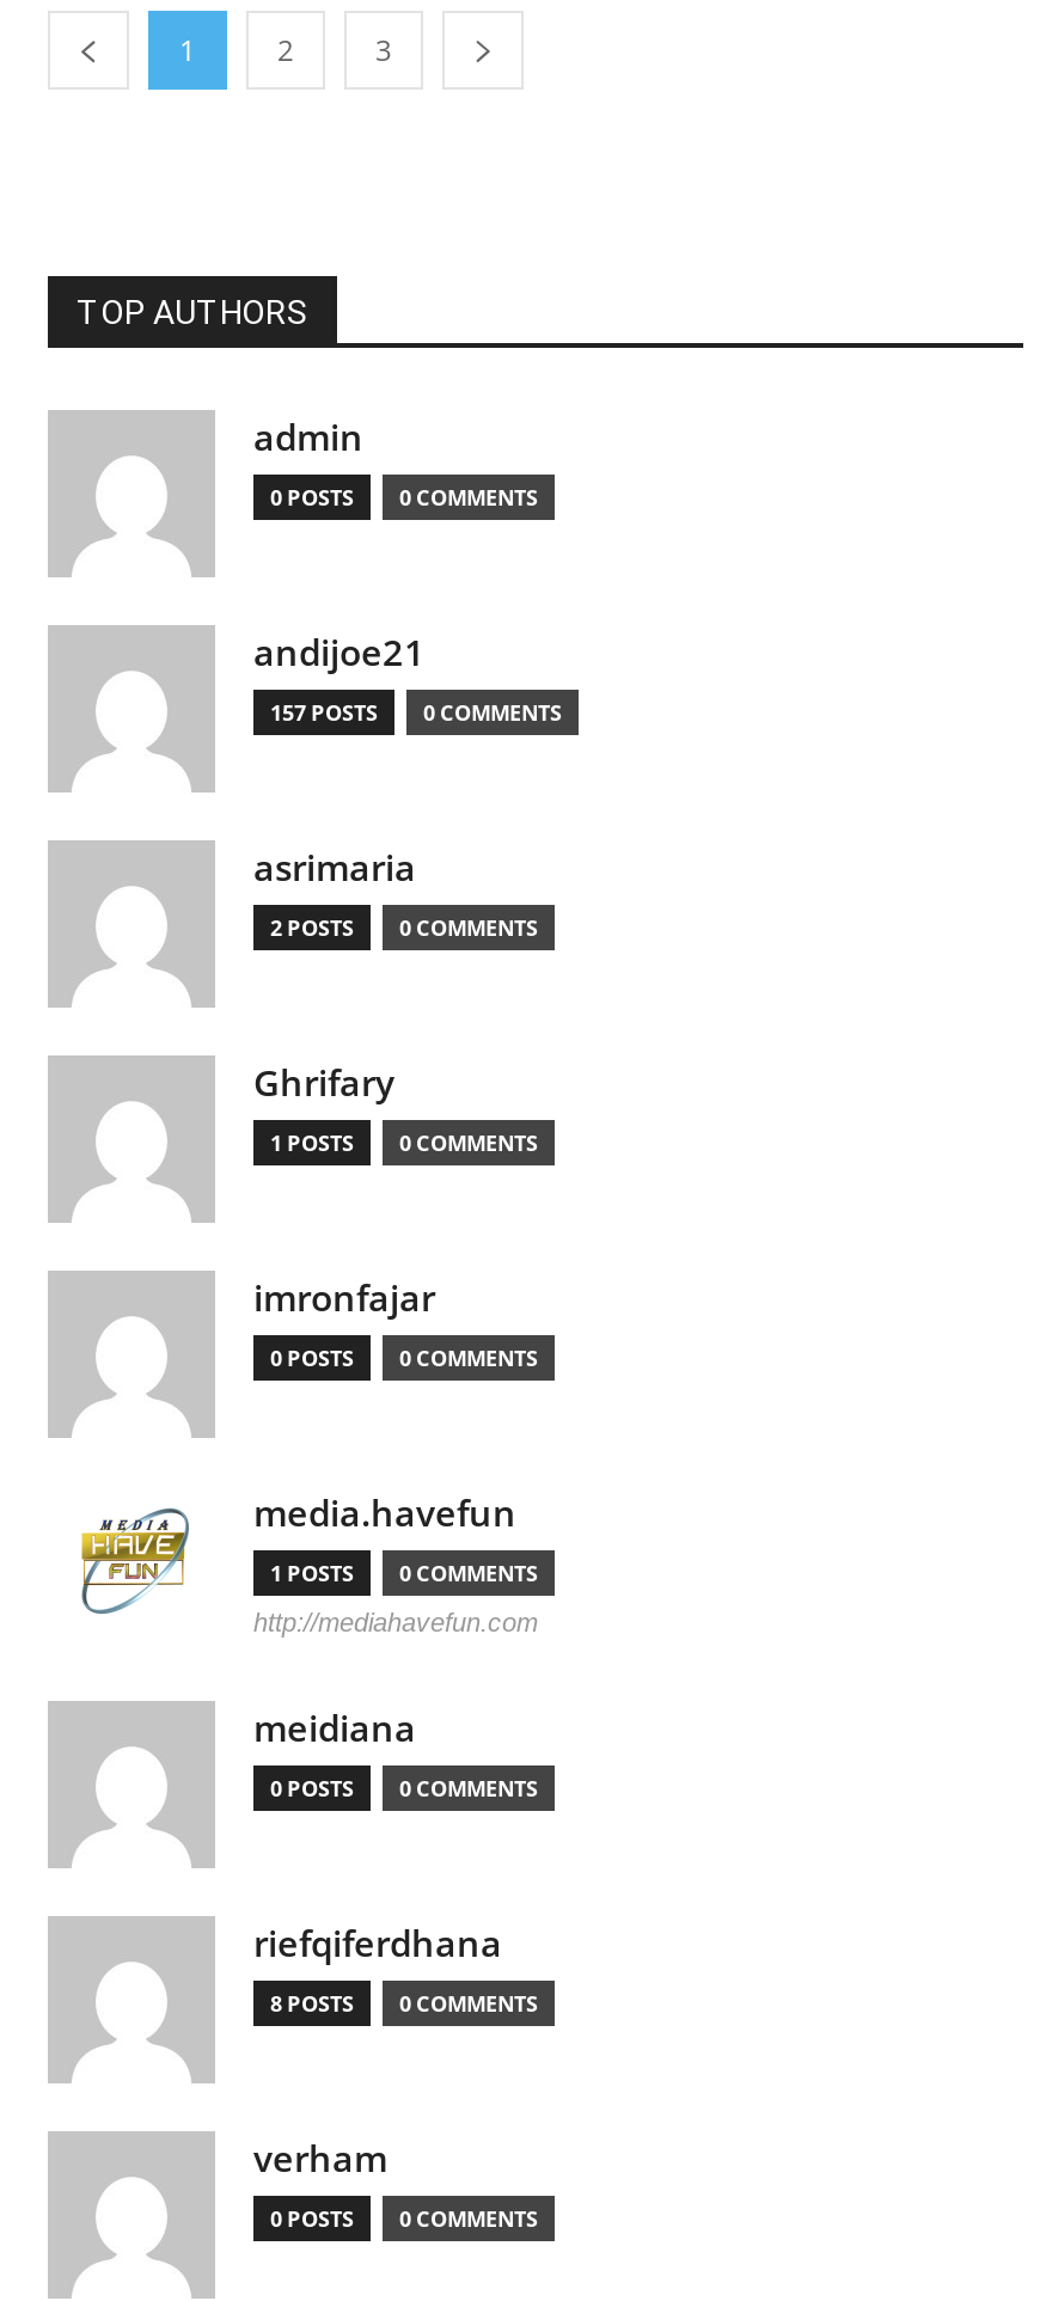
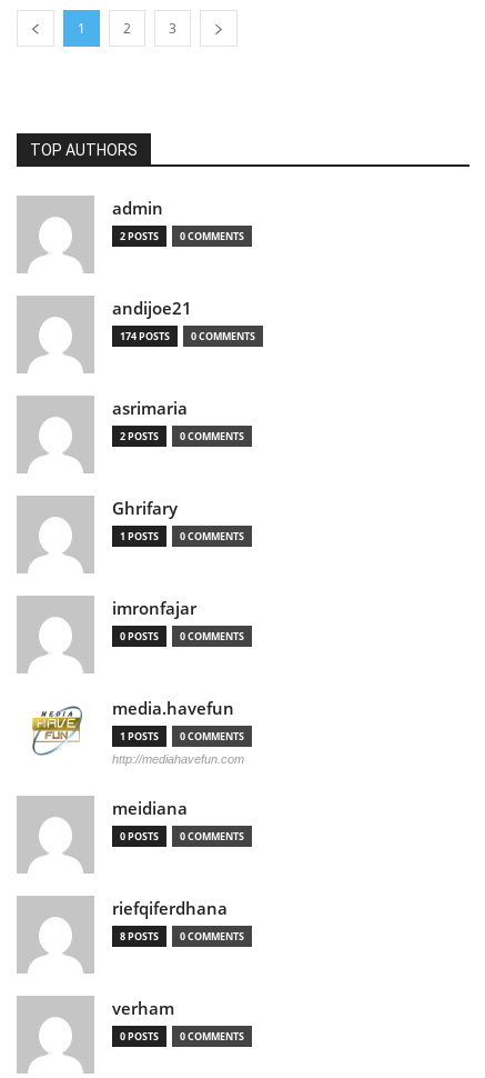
- 0 POSTS 0 COMMENTS
+ 2 POSTS 0 COMMENTS

- 157 POSTS 0 COMMENTS
+ 174 POSTS 0 COMMENTS
